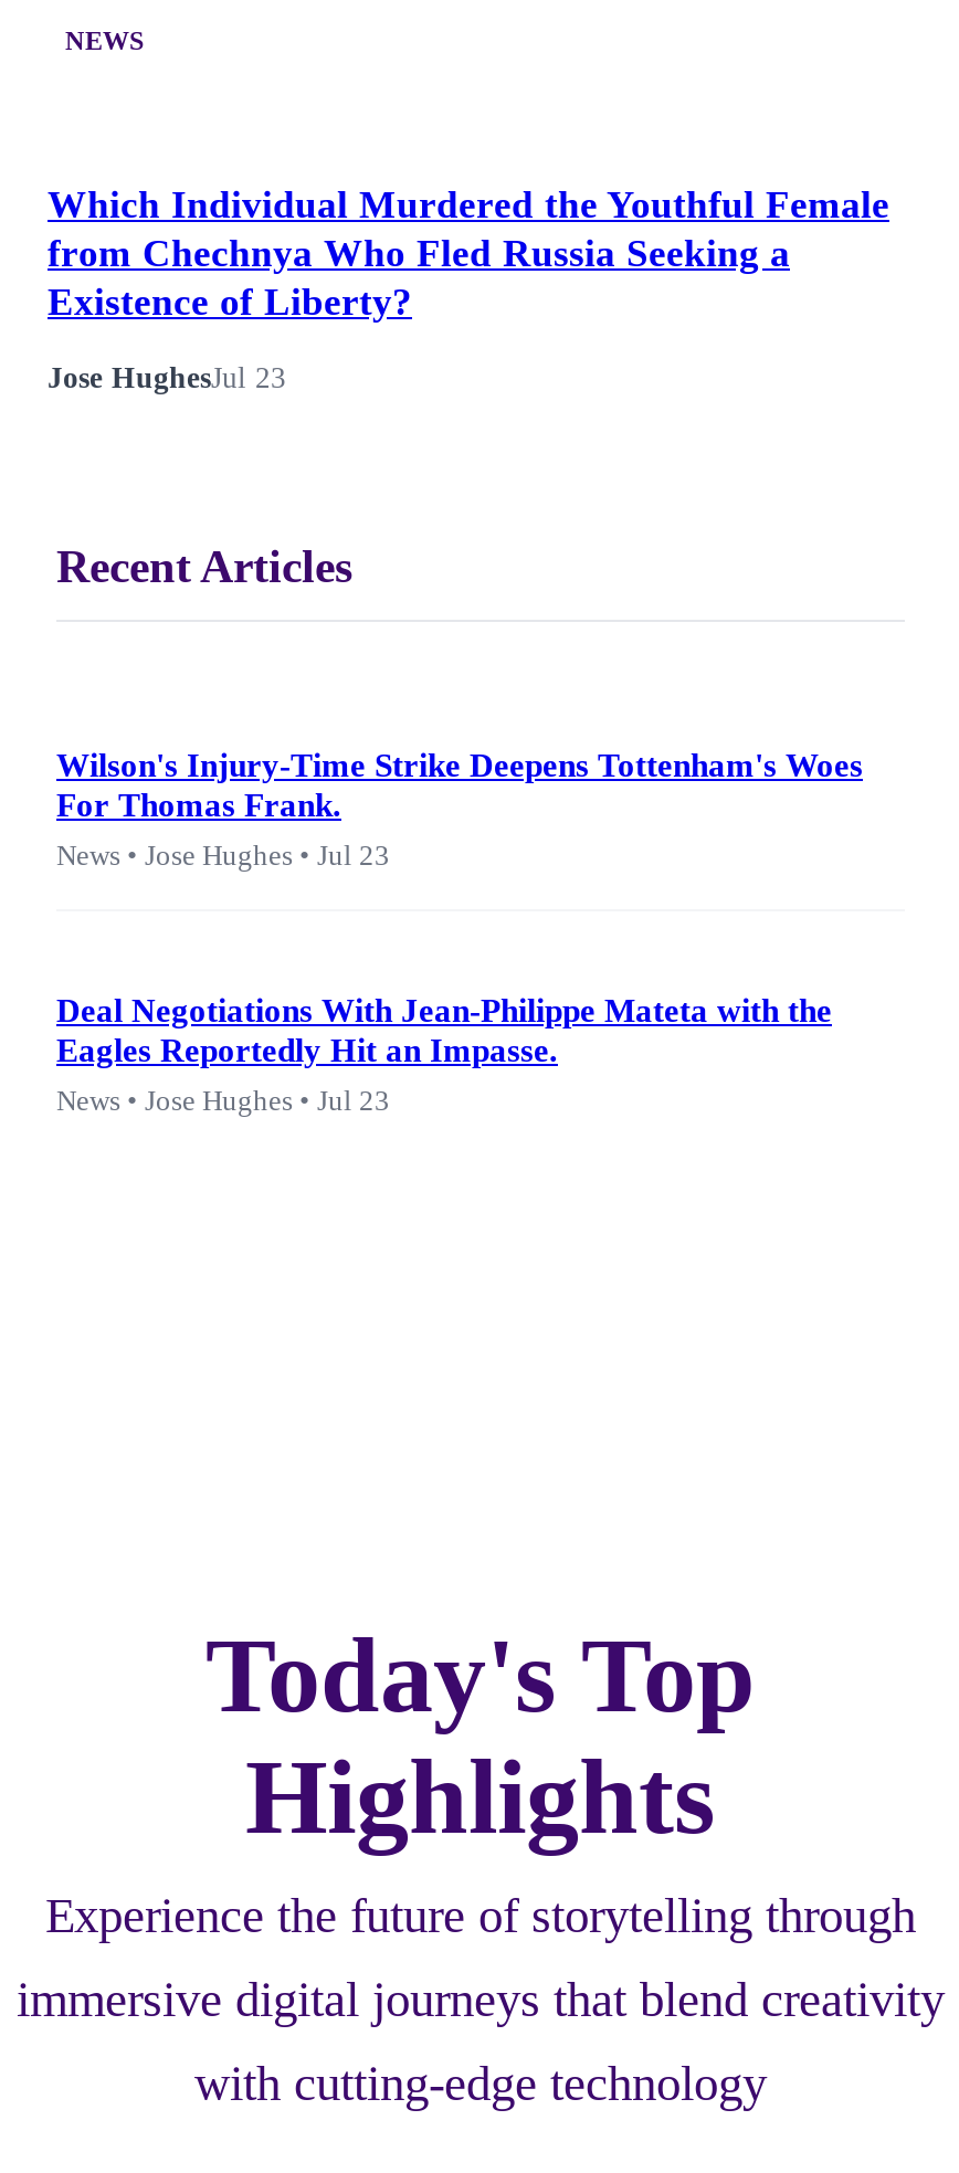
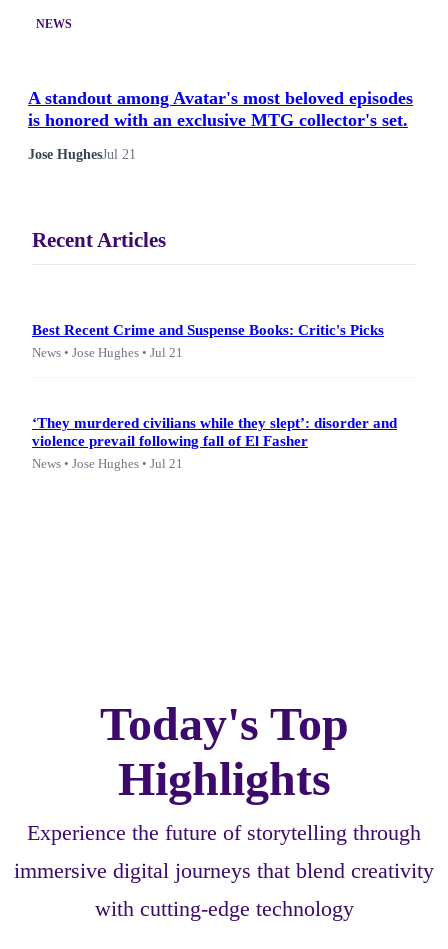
- Which Individual Murdered the Youthful Female
- from Chechnya Who Fled Russia Seeking a
- Existence of Liberty?
+ A standout among Avatar's most beloved episodes
+ is honored with an exclusive MTG collector's set.

- Jose HughesJul 23
+ Jose HughesJul 21

- Wilson's Injury-Time Strike Deepens Tottenham's Woes
- For Thomas Frank.
+ Best Recent Crime and Suspense Books: Critic's Picks

- News • Jose Hughes • Jul 23
+ News • Jose Hughes • Jul 21

- Deal Negotiations With Jean-Philippe Mateta with the
- Eagles Reportedly Hit an Impasse.
+ ‘They murdered civilians while they slept’: disorder and
+ violence prevail following fall of El Fasher

- News • Jose Hughes • Jul 23
+ News • Jose Hughes • Jul 21
